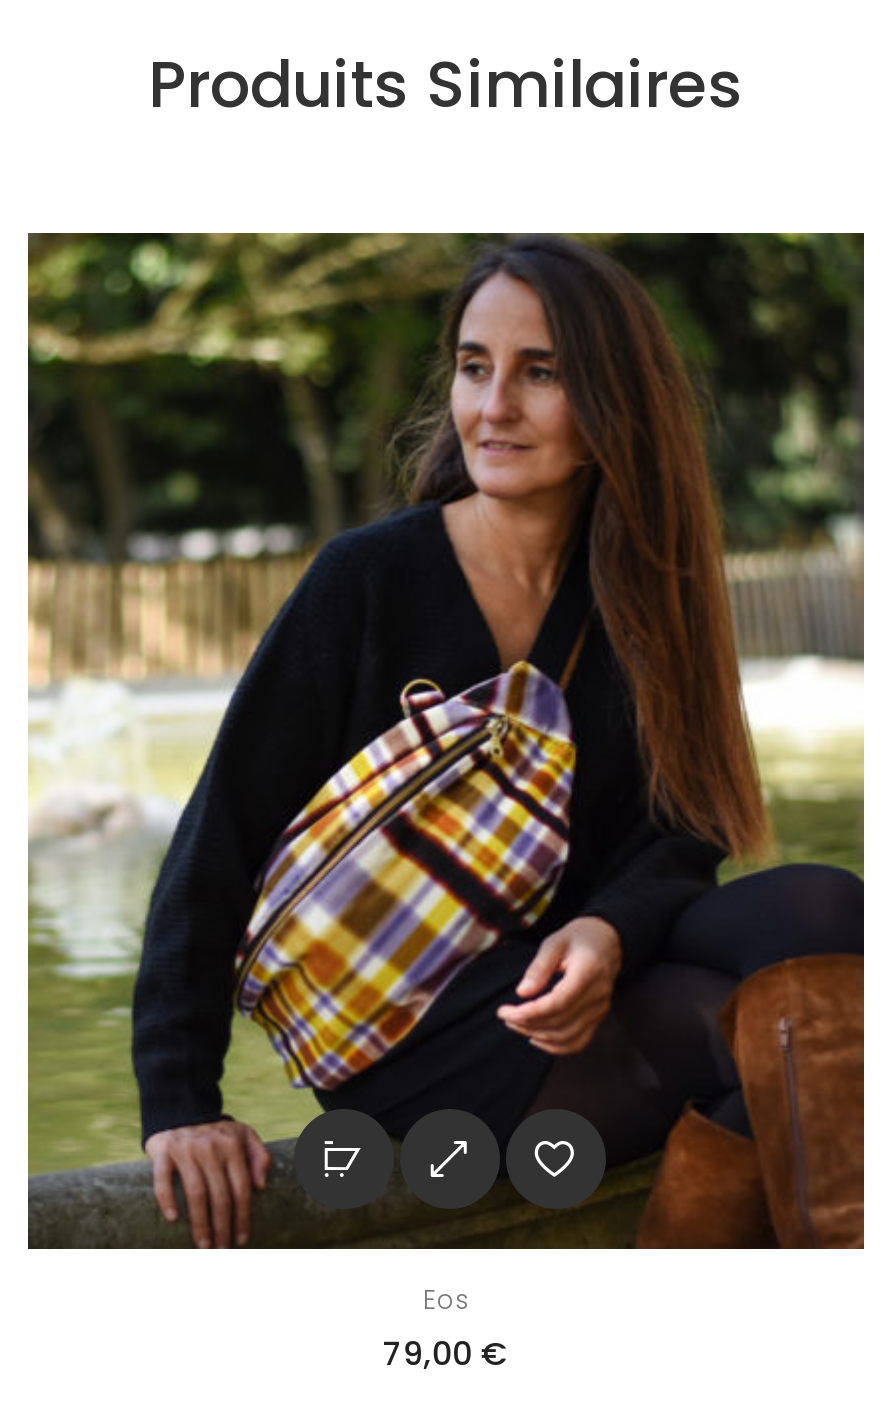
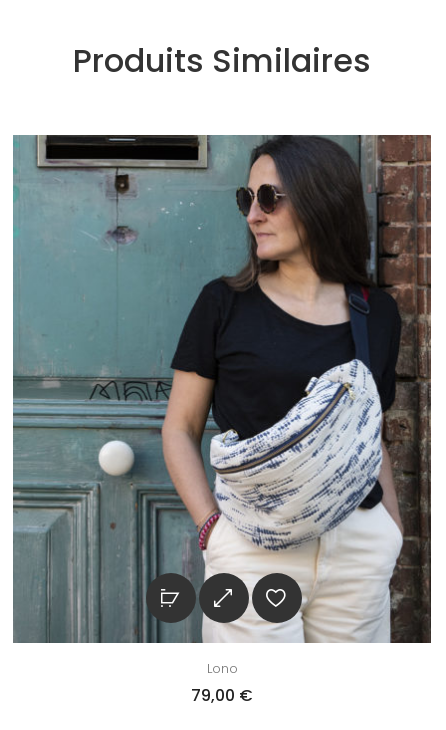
- [image]
- Eos
+ [image]
+ Lono
